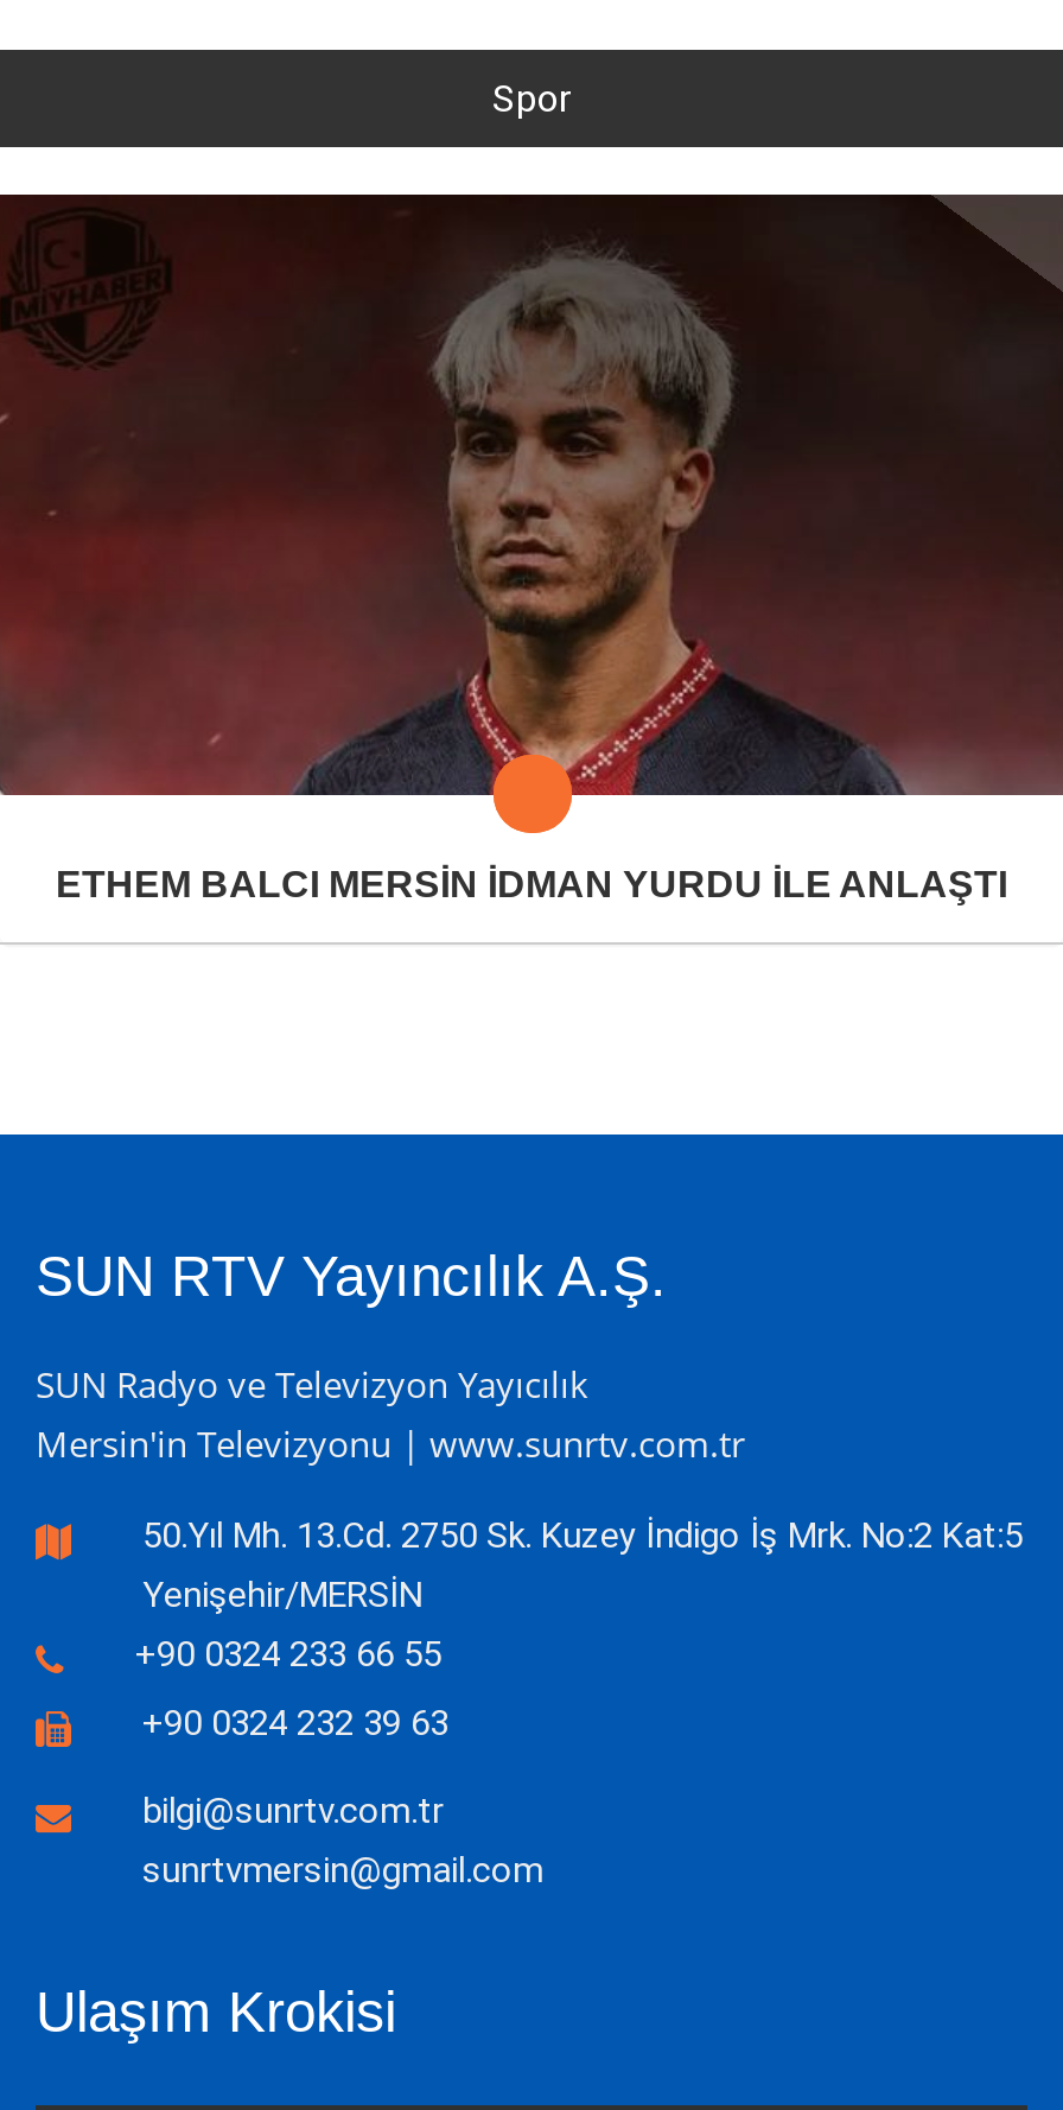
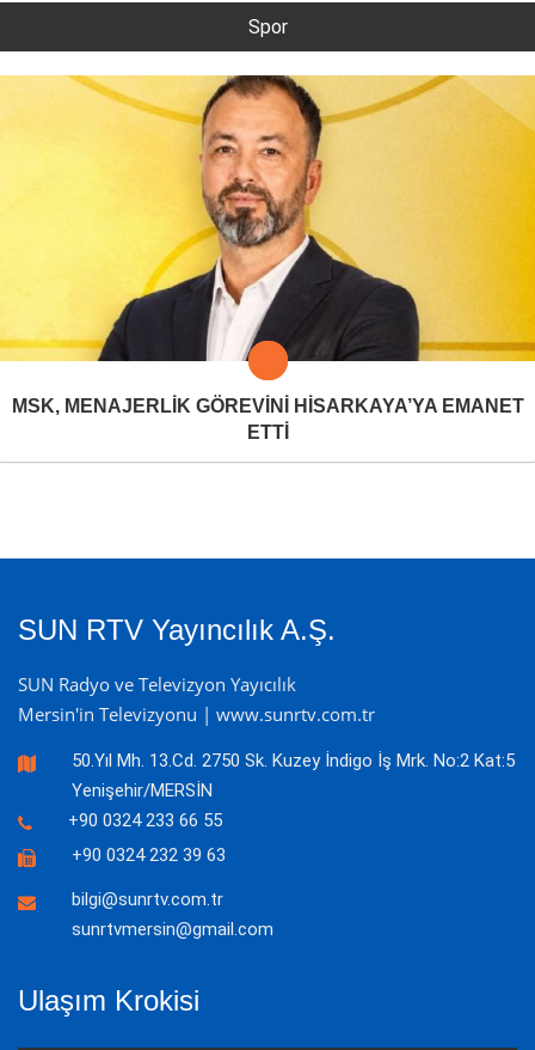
- [image]
- ETHEM BALCI MERSİN İDMAN YURDU İLE ANLAŞTI
+ [image]
+ MSK, MENAJERLİK GÖREVİNİ HİSARKAYA’YA EMANET
+ ETTİ
